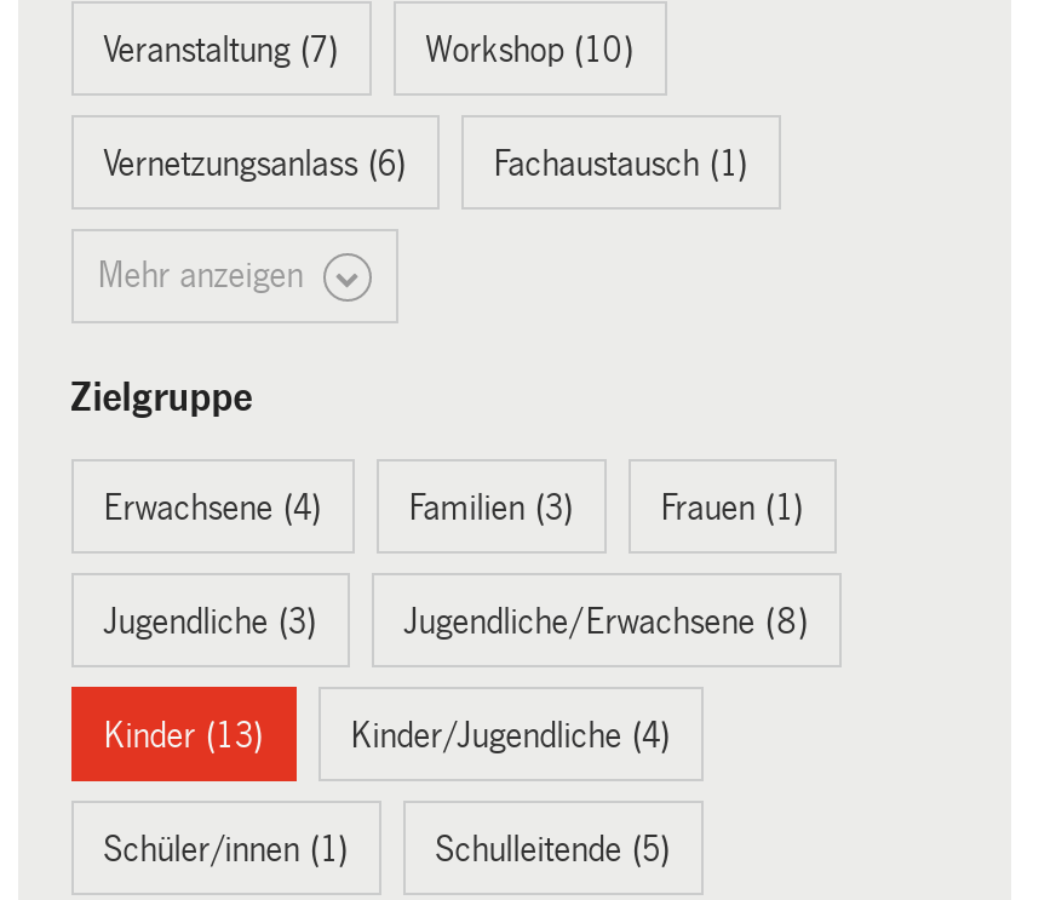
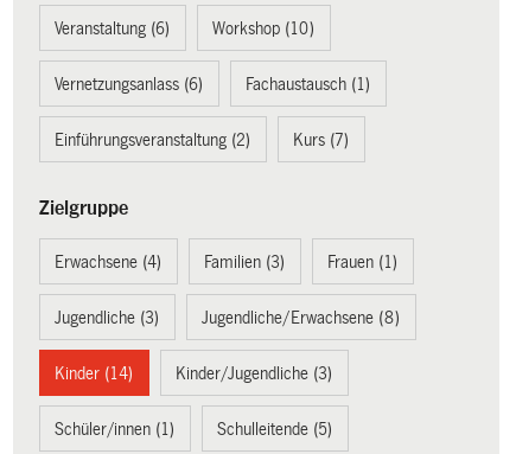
- Veranstaltung (7)
+ Veranstaltung (6)

- Mehr anzeigen
+ Einführungsveranstaltung (2)
+ Kurs (7)

- Kinder (13)
+ Kinder (14)

- Kinder/Jugendliche (4)
+ Kinder/Jugendliche (3)
